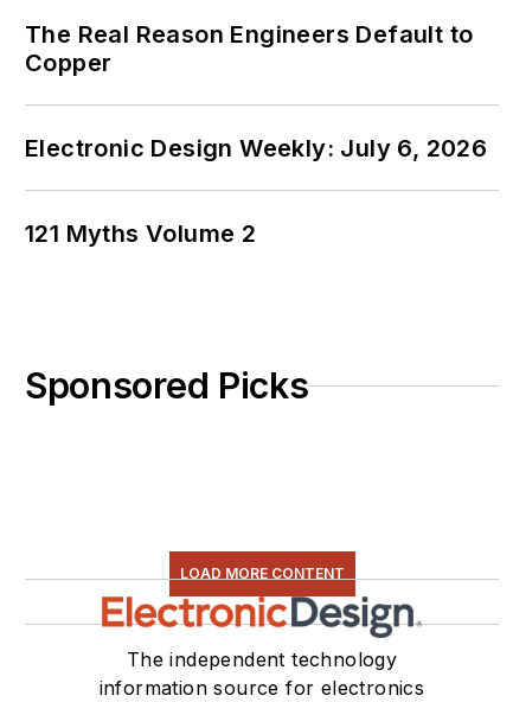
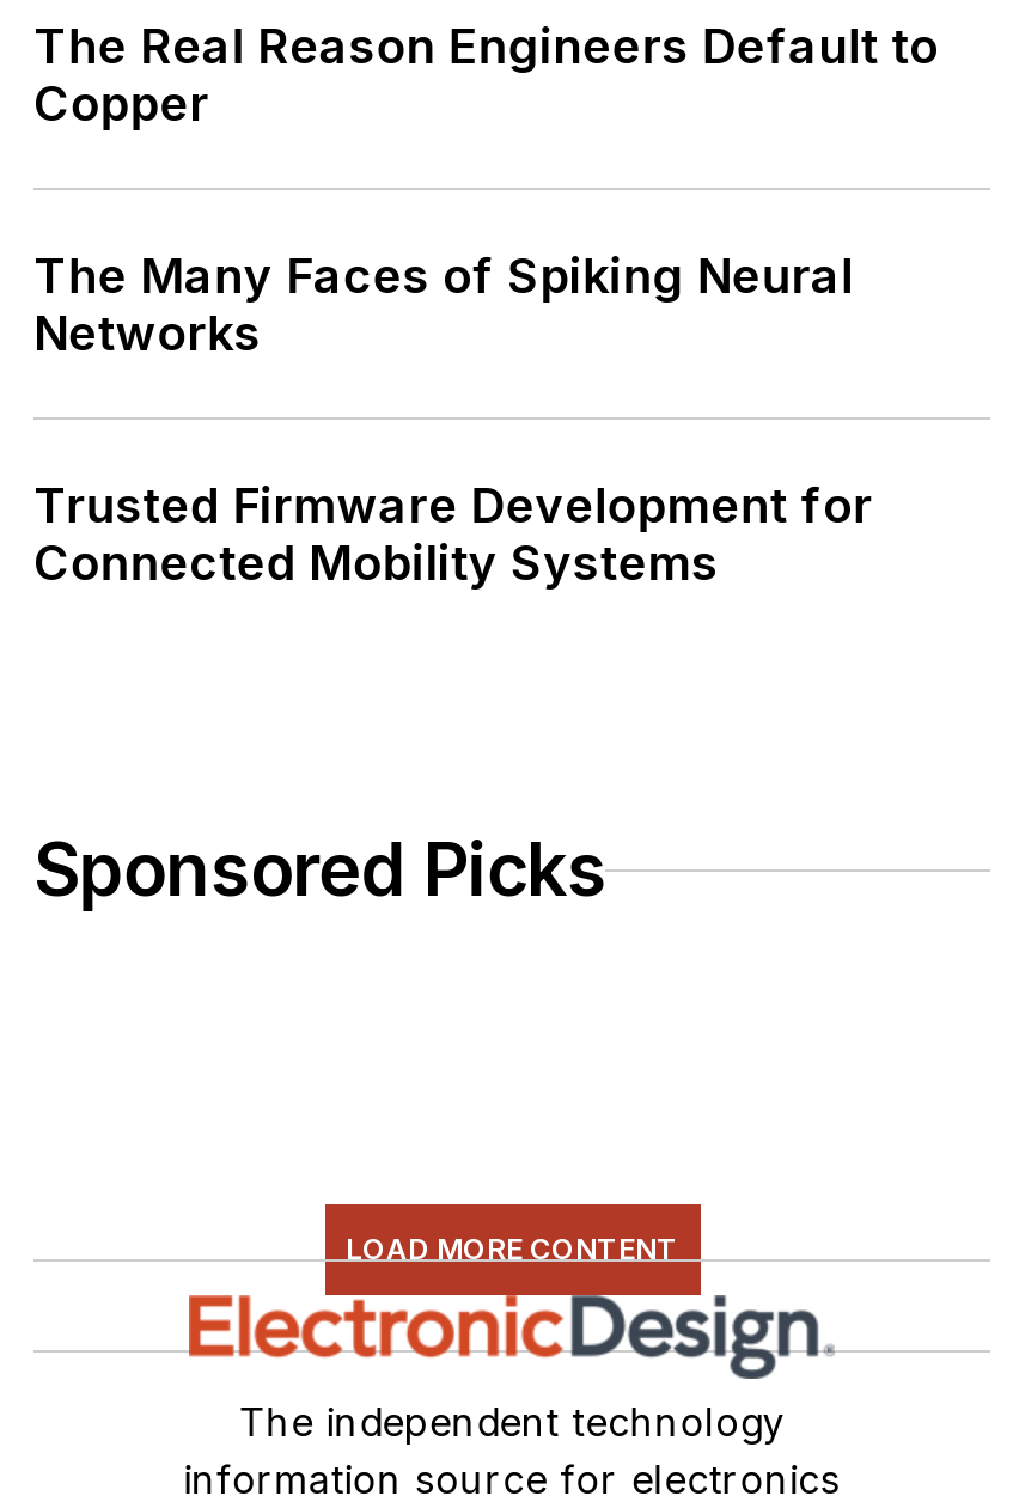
- Electronic Design Weekly: July 6, 2026
+ The Many Faces of Spiking Neural
+ Networks

- 121 Myths Volume 2
+ Trusted Firmware Development for
+ Connected Mobility Systems
